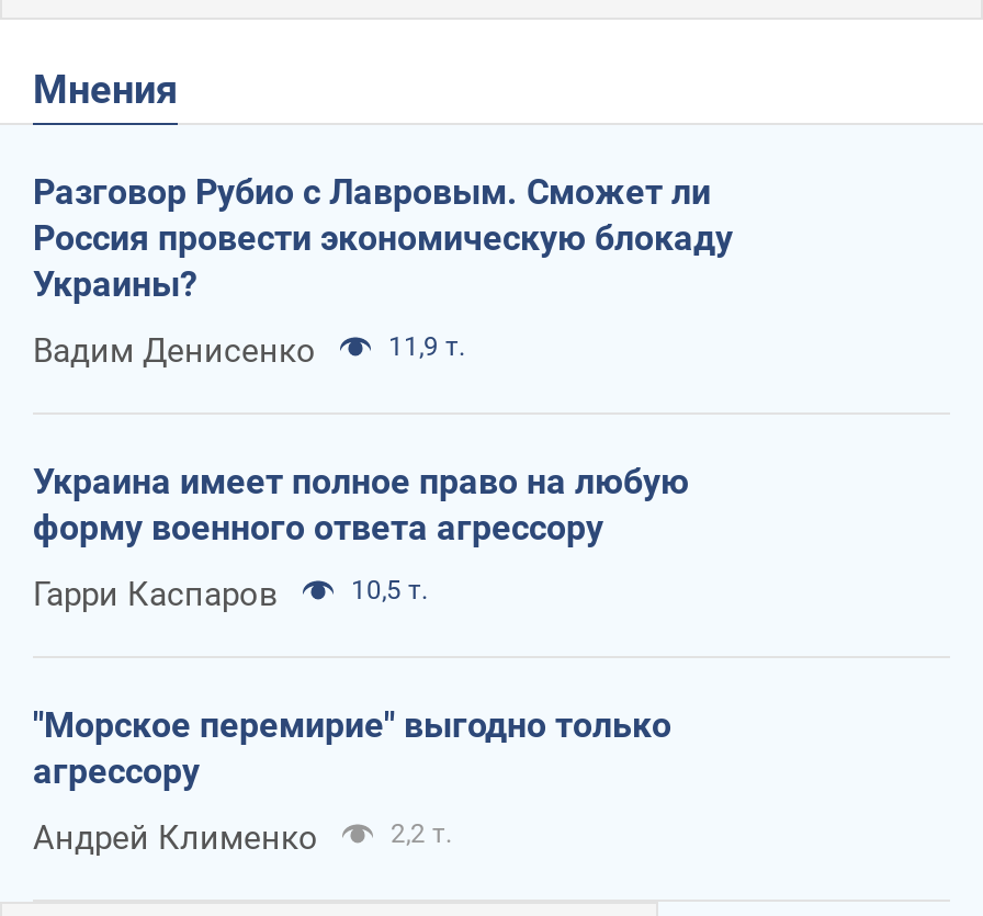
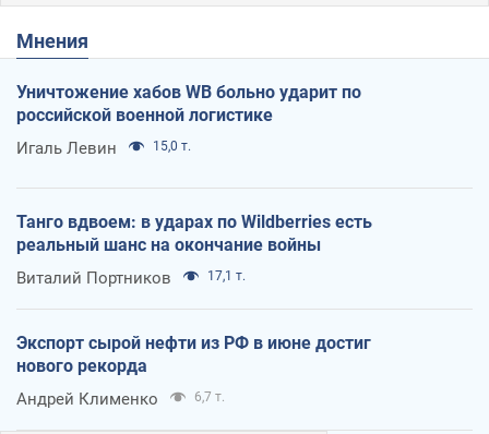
- Разговор Рубио с Лавровым. Сможет ли
- Россия провести экономическую блокаду
- Украины?
+ Уничтожение хабов WB больно ударит по
+ российской военной логистике

- Вадим Денисенко
- 11,9 т.
+ Игаль Левин
+ 15,0 т.

- Украина имеет полное право на любую
- форму военного ответа агрессору
+ Танго вдвоем: в ударах по Wildberries есть
+ реальный шанс на окончание войны

- Гарри Каспаров
- 10,5 т.
+ Виталий Портников
+ 17,1 т.

- "Морское перемирие" выгодно только
- агрессору
+ Экспорт сырой нефти из РФ в июне достиг
+ нового рекорда

- 2,2 т.
+ 6,7 т.
